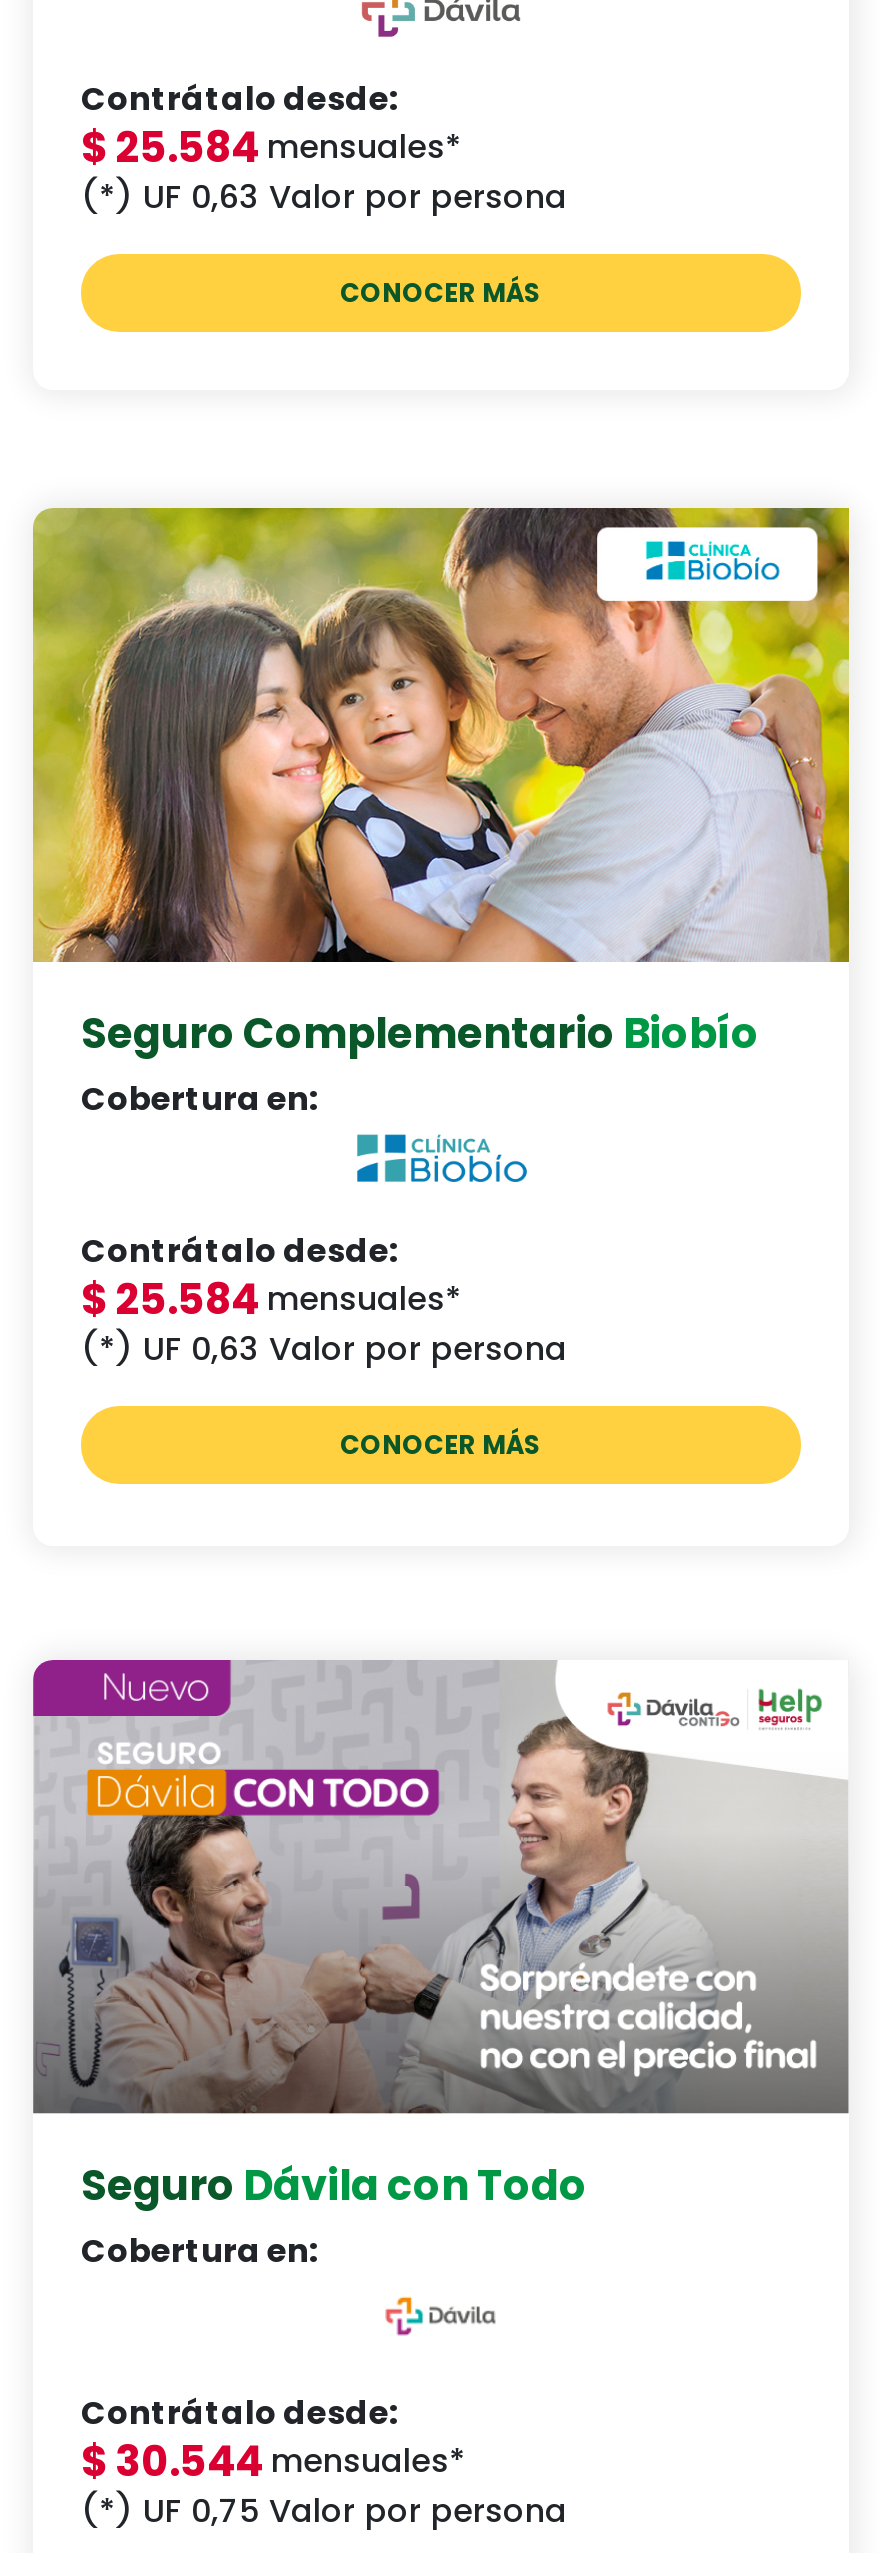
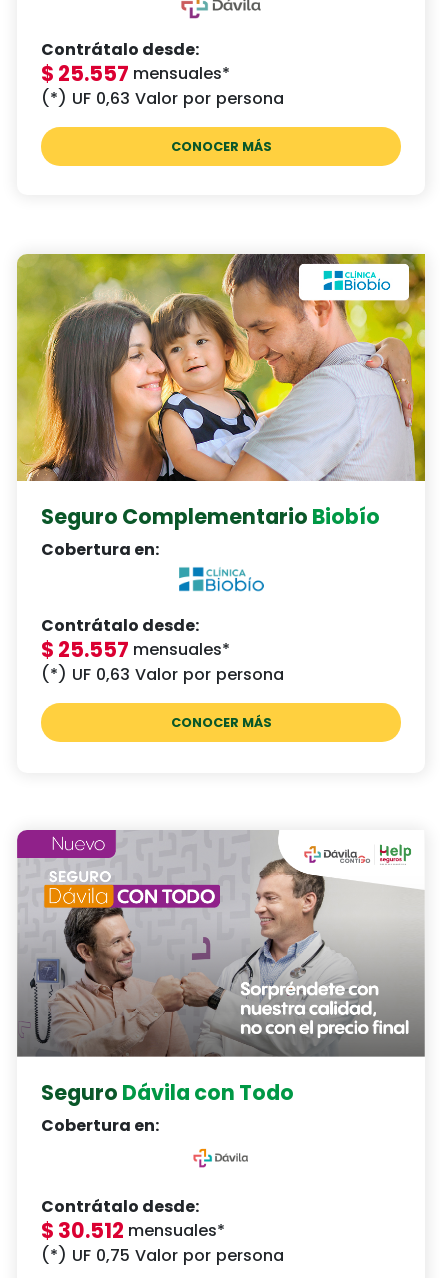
- $ 25.584 mensuales*
+ $ 25.557 mensuales*

- $ 25.584 mensuales*
+ $ 25.557 mensuales*

- $ 30.544 mensuales*
+ $ 30.512 mensuales*
